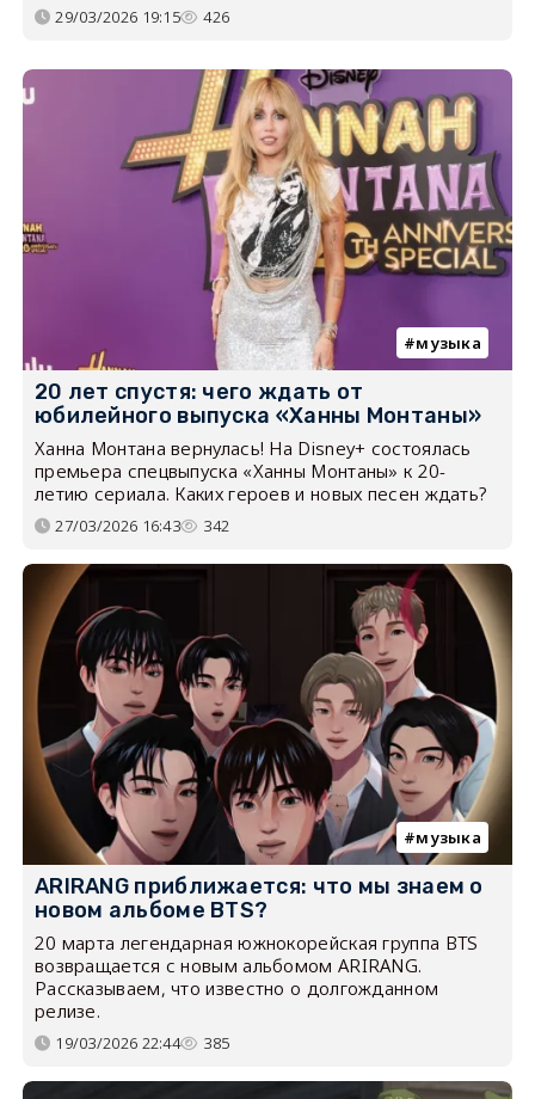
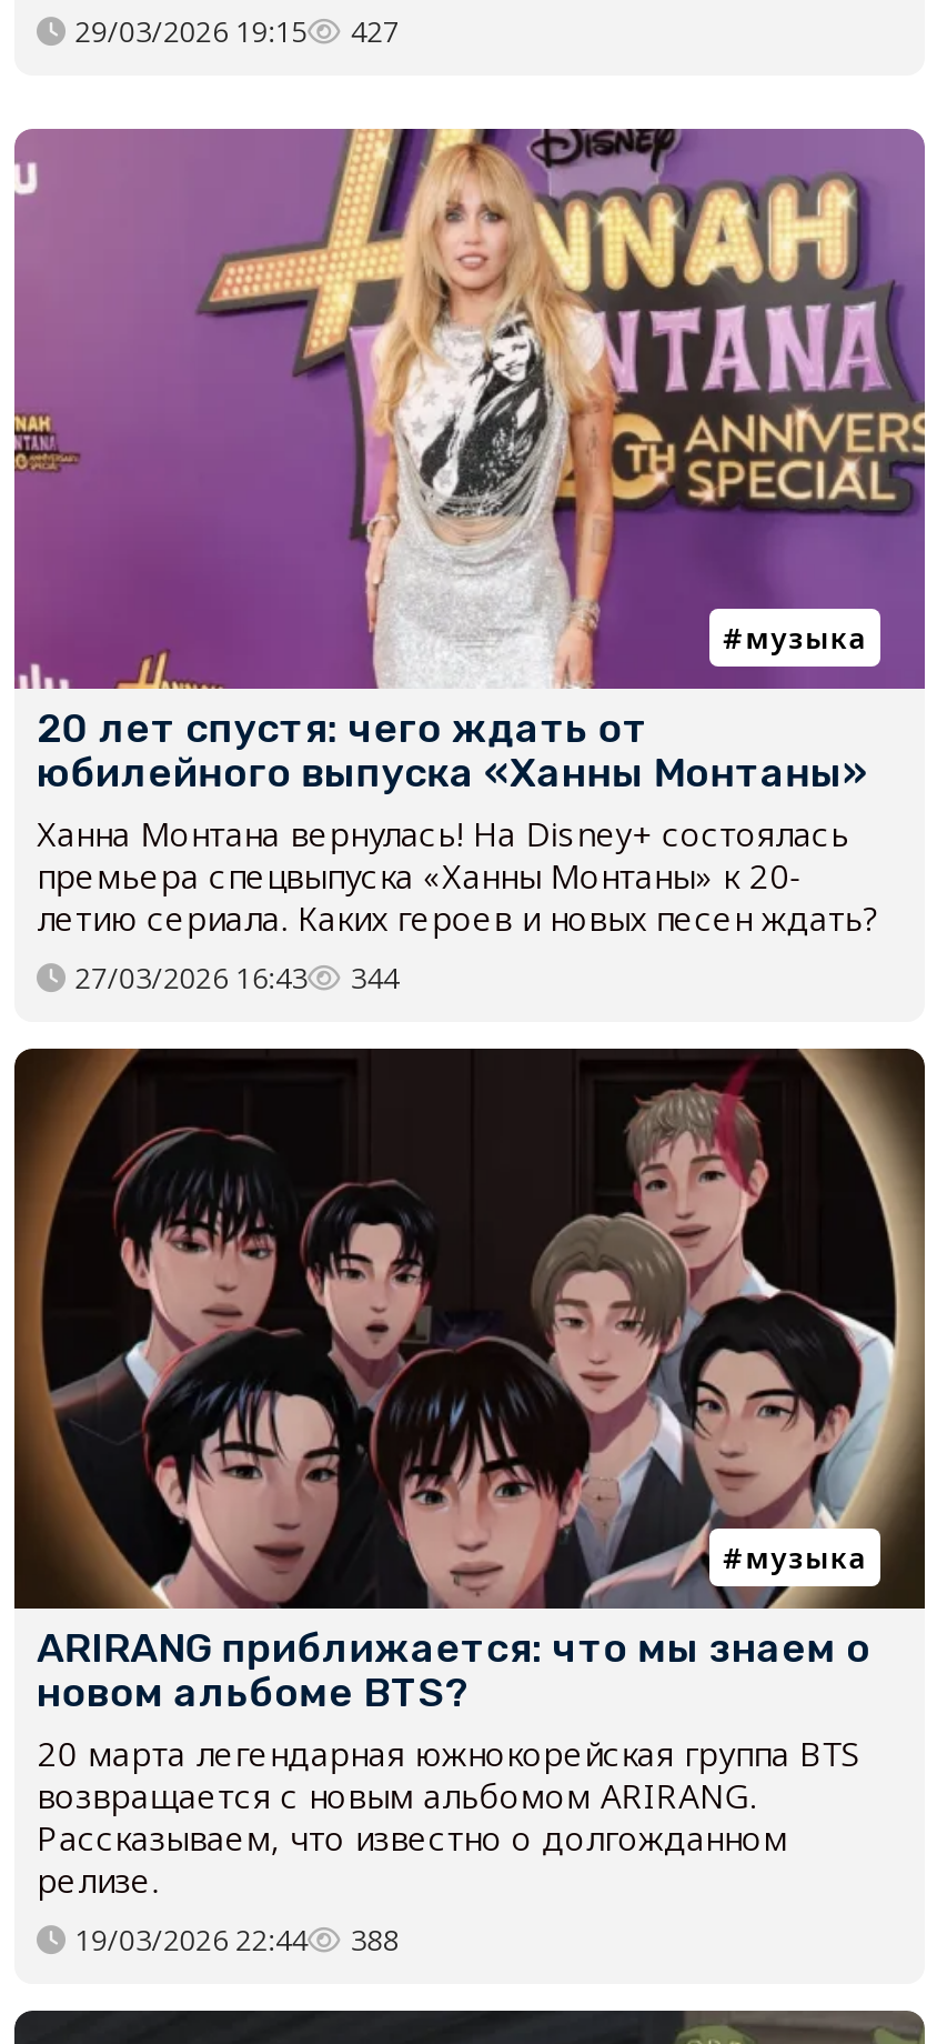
- 29/03/2026 19:15 426
+ 29/03/2026 19:15 427

- 27/03/2026 16:43 342
+ 27/03/2026 16:43 344

- 19/03/2026 22:44 385
+ 19/03/2026 22:44 388
